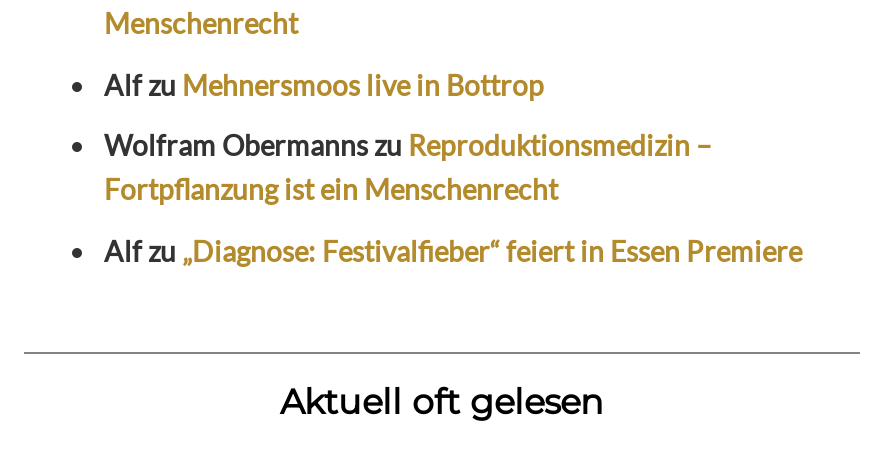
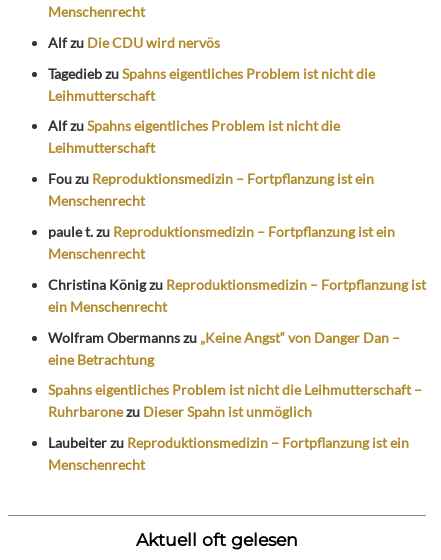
- Alf zu Mehnersmoos live in Bottrop
- Wolfram Obermanns zu Reproduktionsmedizin –
- Fortpflanzung ist ein Menschenrecht
- Alf zu „Diagnose: Festivalfieber“ feiert in Essen Premiere
+ Alf zu Die CDU wird nervös
+ Tagedieb zu Spahns eigentliches Problem ist nicht die
+ Leihmutterschaft
+ Alf zu Spahns eigentliches Problem ist nicht die
+ Leihmutterschaft
+ Fou zu Reproduktionsmedizin – Fortpflanzung ist ein
+ Menschenrecht
+ paule t. zu Reproduktionsmedizin – Fortpflanzung ist ein
+ Menschenrecht
+ Christina König zu Reproduktionsmedizin – Fortpflanzung ist
+ ein Menschenrecht
+ Wolfram Obermanns zu „Keine Angst“ von Danger Dan –
+ eine Betrachtung
+ Spahns eigentliches Problem ist nicht die Leihmutterschaft –
+ Ruhrbarone zu Dieser Spahn ist unmöglich
+ Laubeiter zu Reproduktionsmedizin – Fortpflanzung ist ein
+ Menschenrecht
